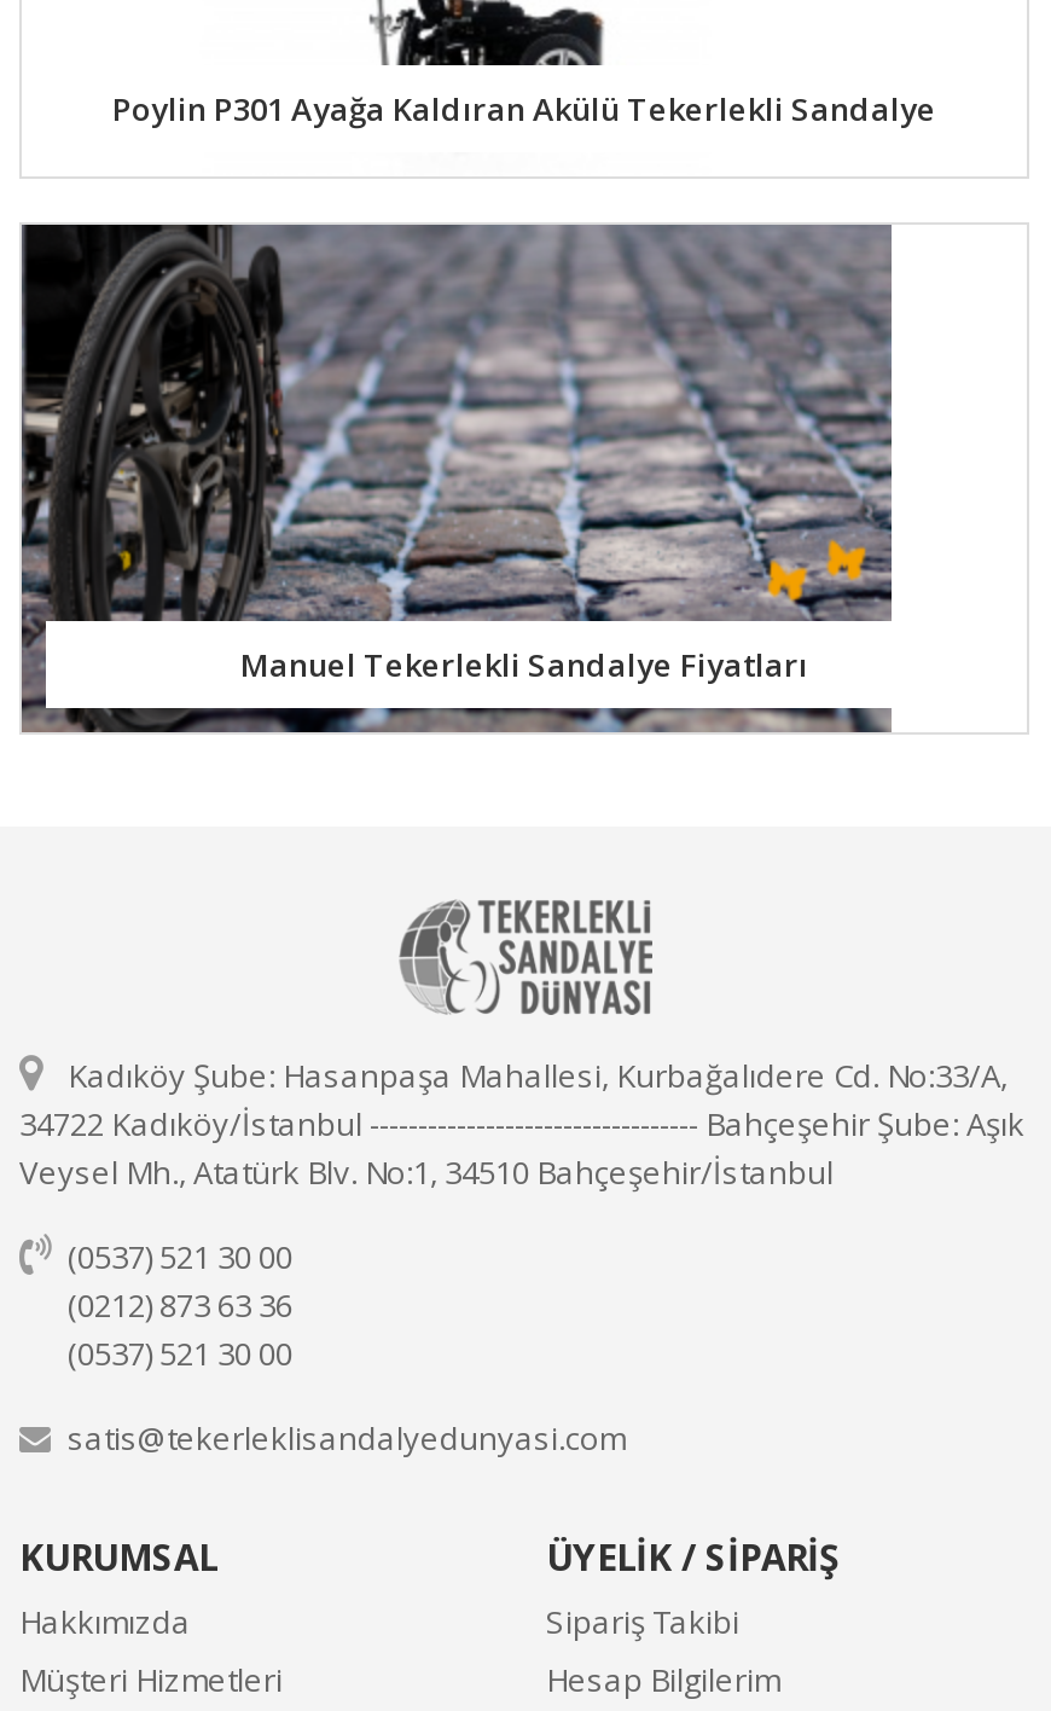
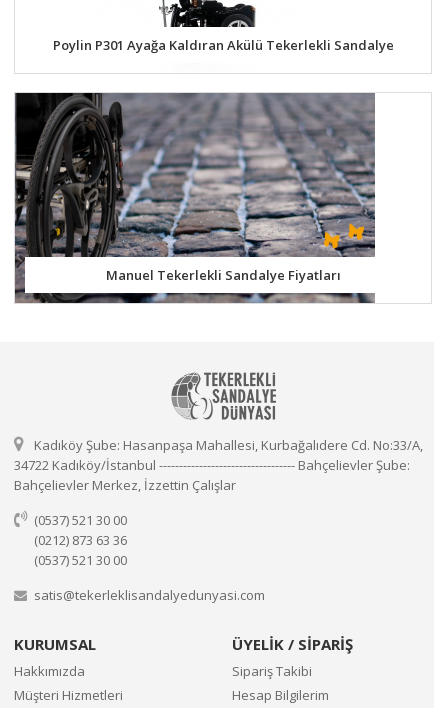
- 34722 Kadıköy/İstanbul ---------------------------------- Bahçeşehir Şube: Aşık
- Veysel Mh., Atatürk Blv. No:1, 34510 Bahçeşehir/İstanbul
+ 34722 Kadıköy/İstanbul ---------------------------------- Bahçelievler Şube:
+ Bahçelievler Merkez, İzzettin Çalışlar
